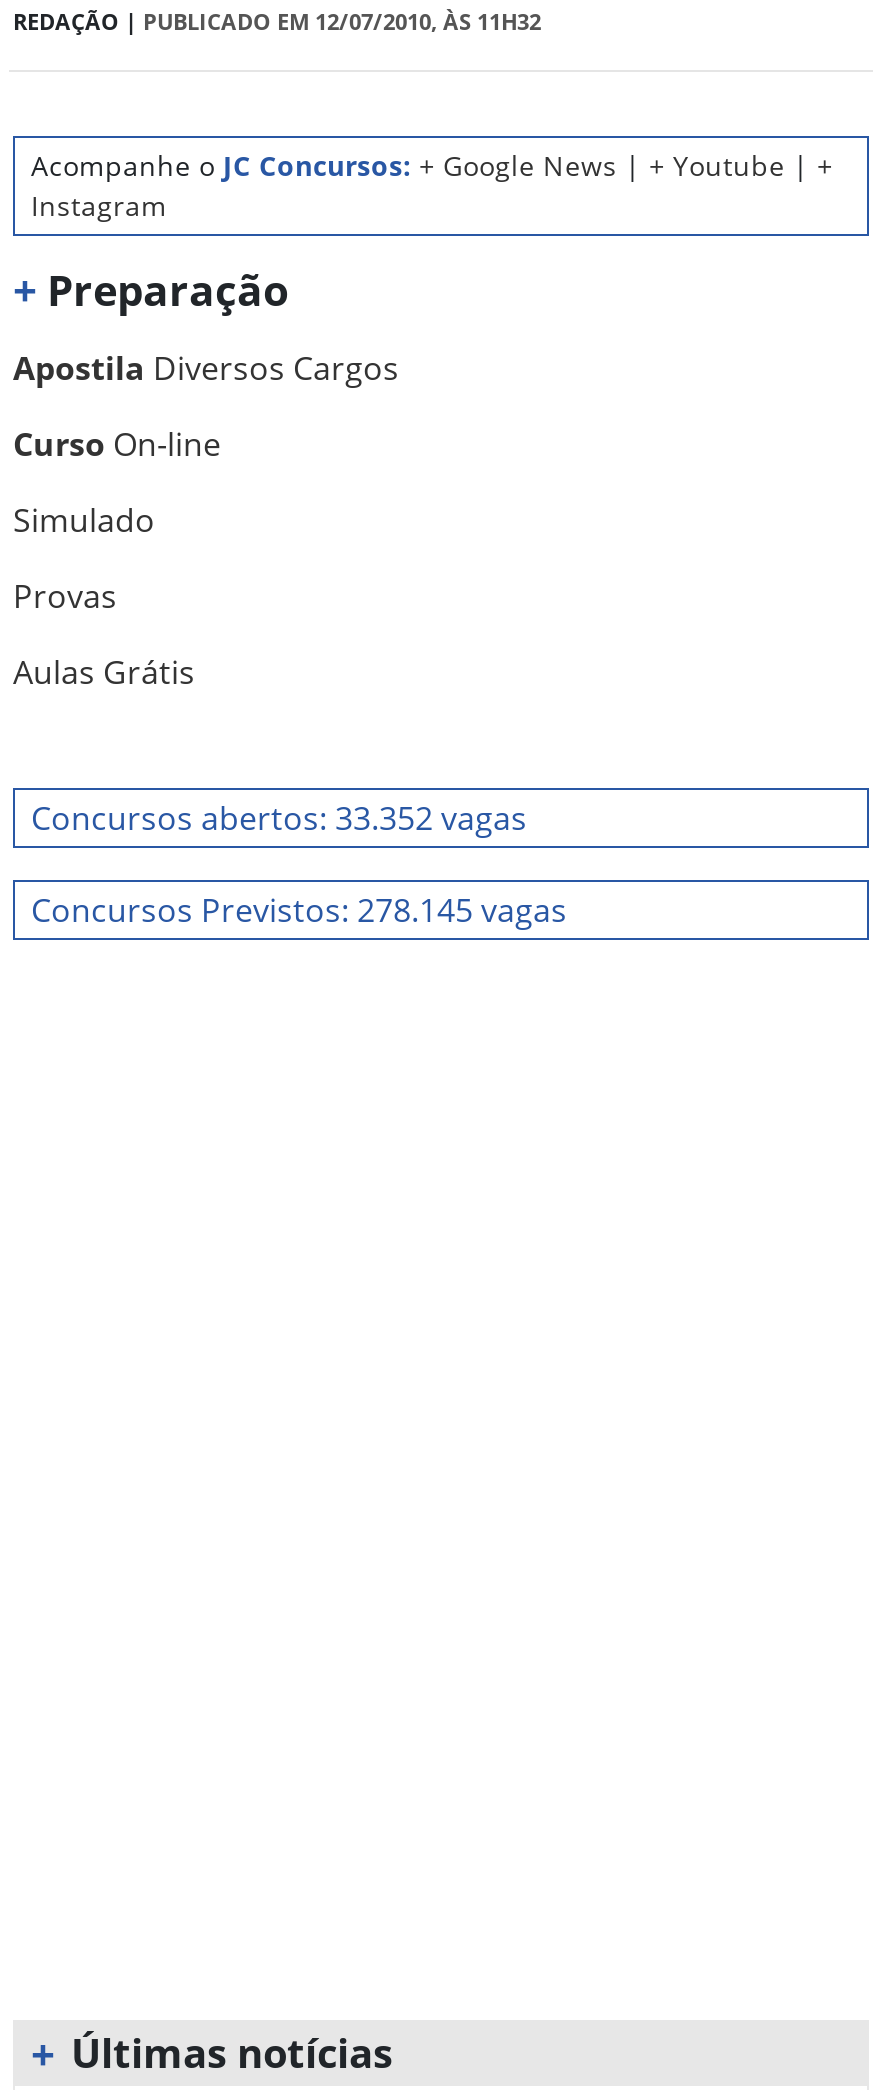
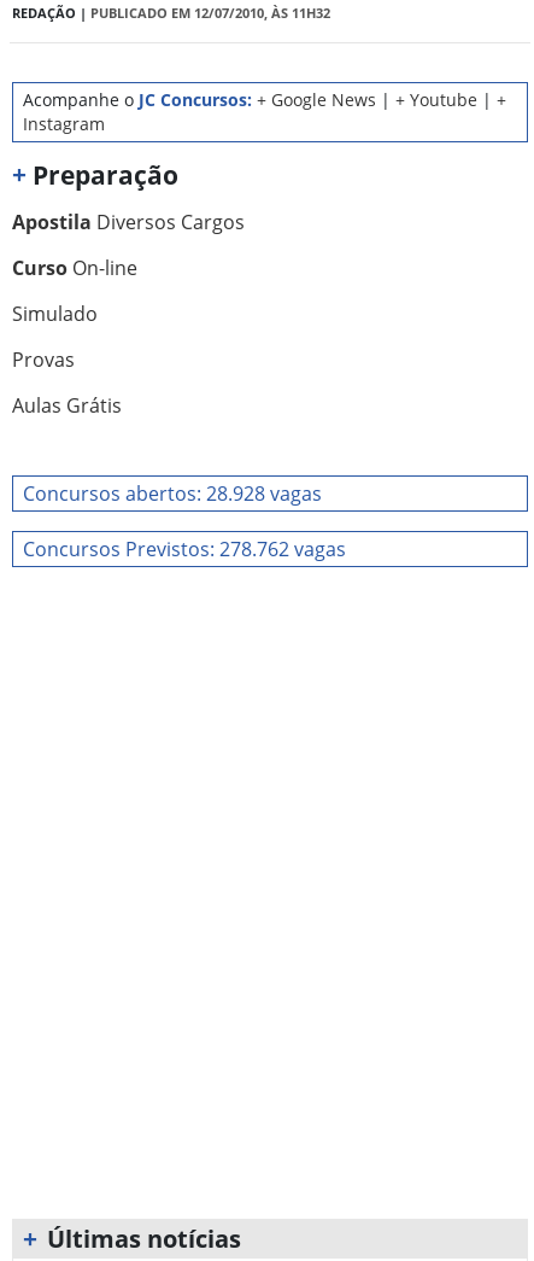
- Concursos abertos: 33.352 vagas
+ Concursos abertos: 28.928 vagas

- Concursos Previstos: 278.145 vagas
+ Concursos Previstos: 278.762 vagas
